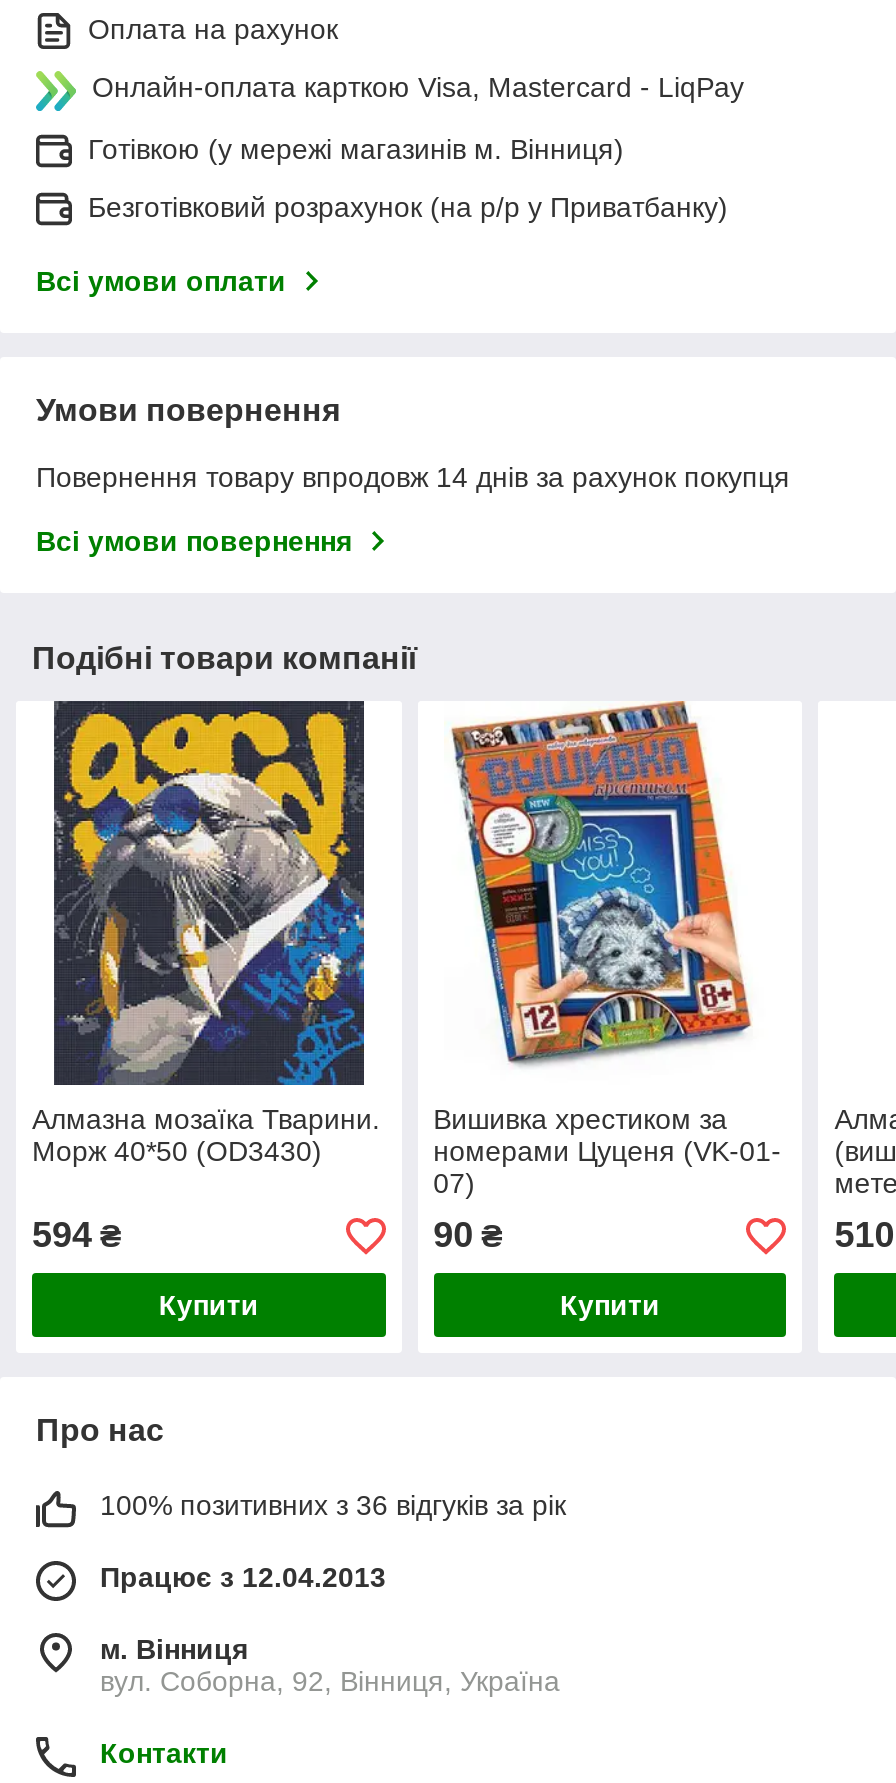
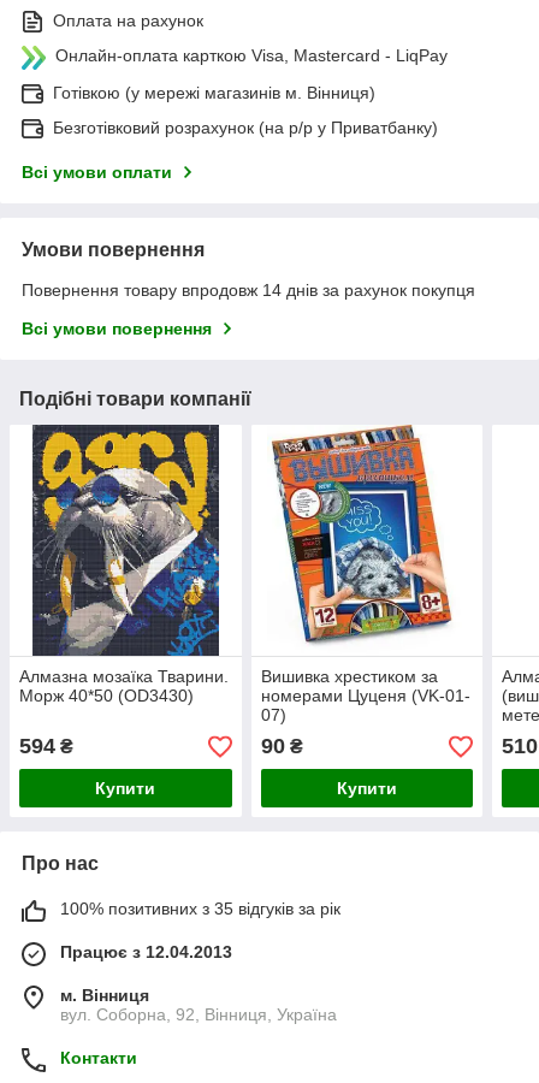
- 100% позитивних з 36 відгуків за рік
+ 100% позитивних з 35 відгуків за рік
